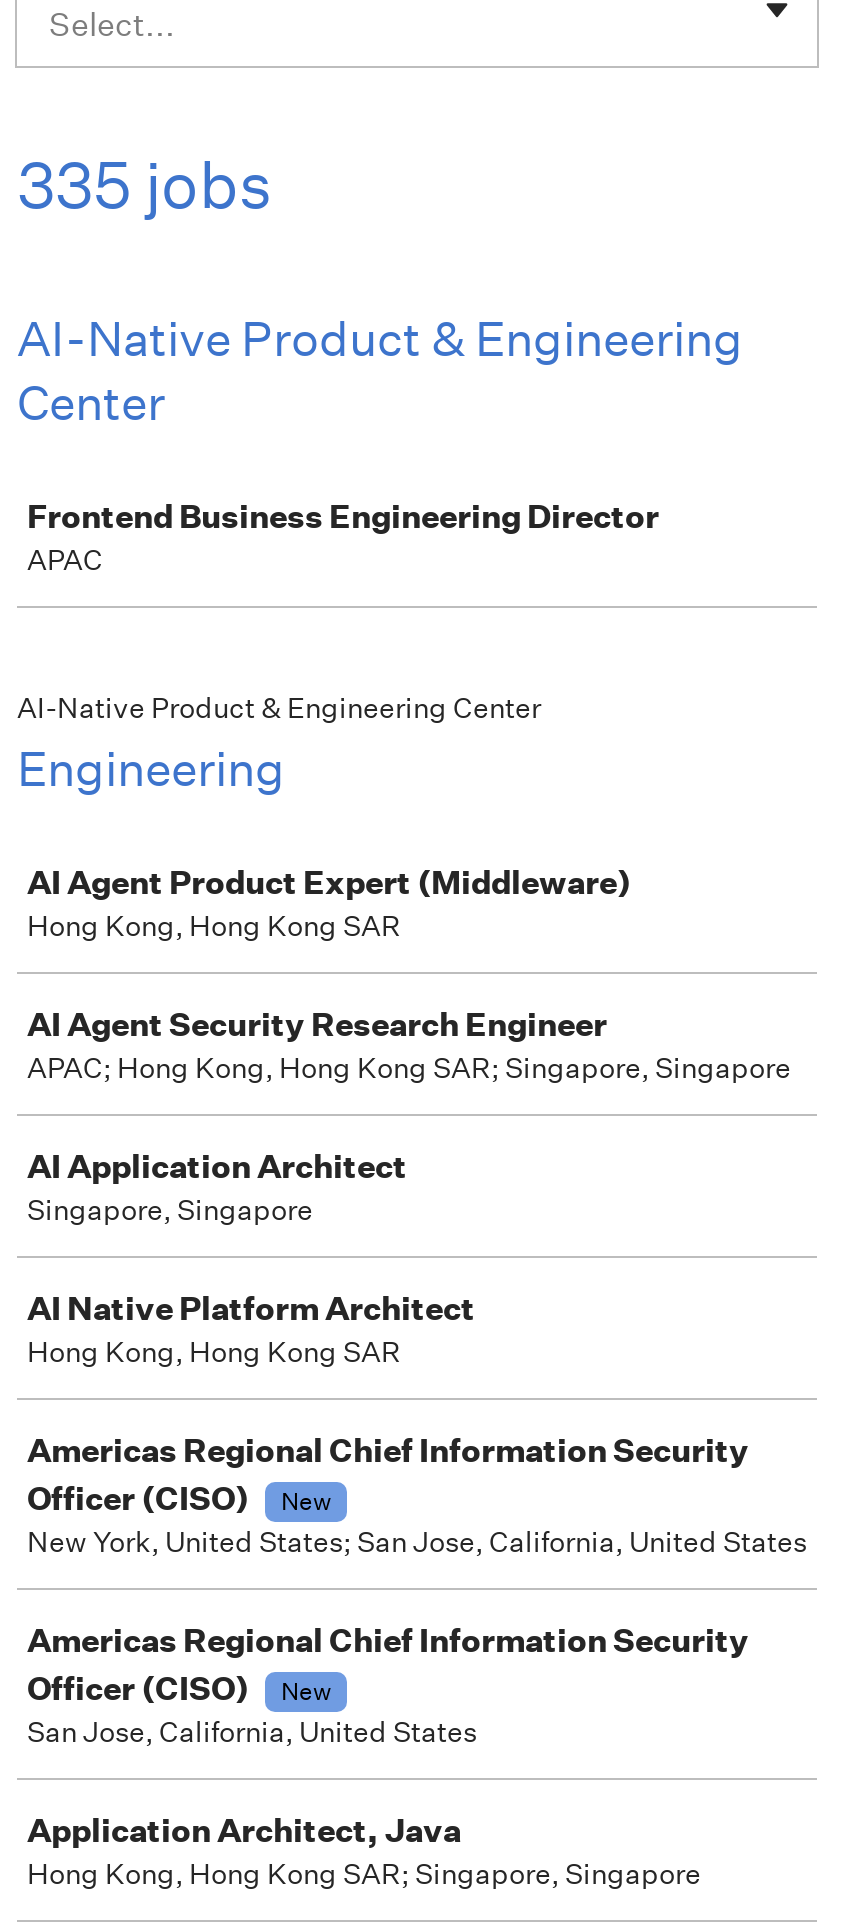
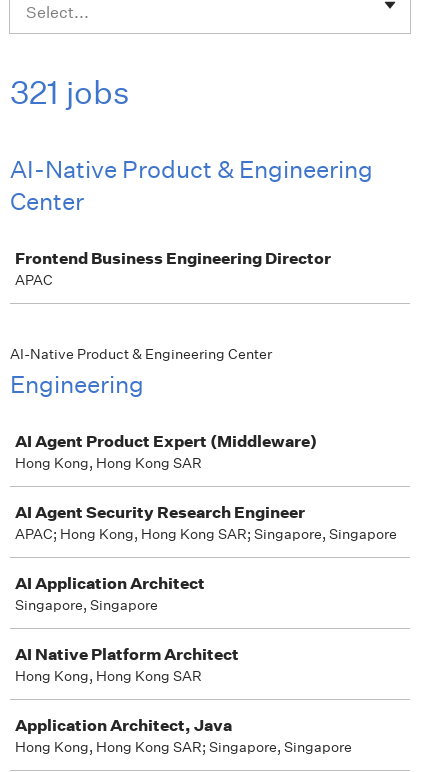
- 335 jobs
+ 321 jobs

- Americas Regional Chief Information Security
- Officer (CISO)
- New
- New York, United States; San Jose, California, United States
- Americas Regional Chief Information Security
- Officer (CISO)
- New
- San Jose, California, United States
